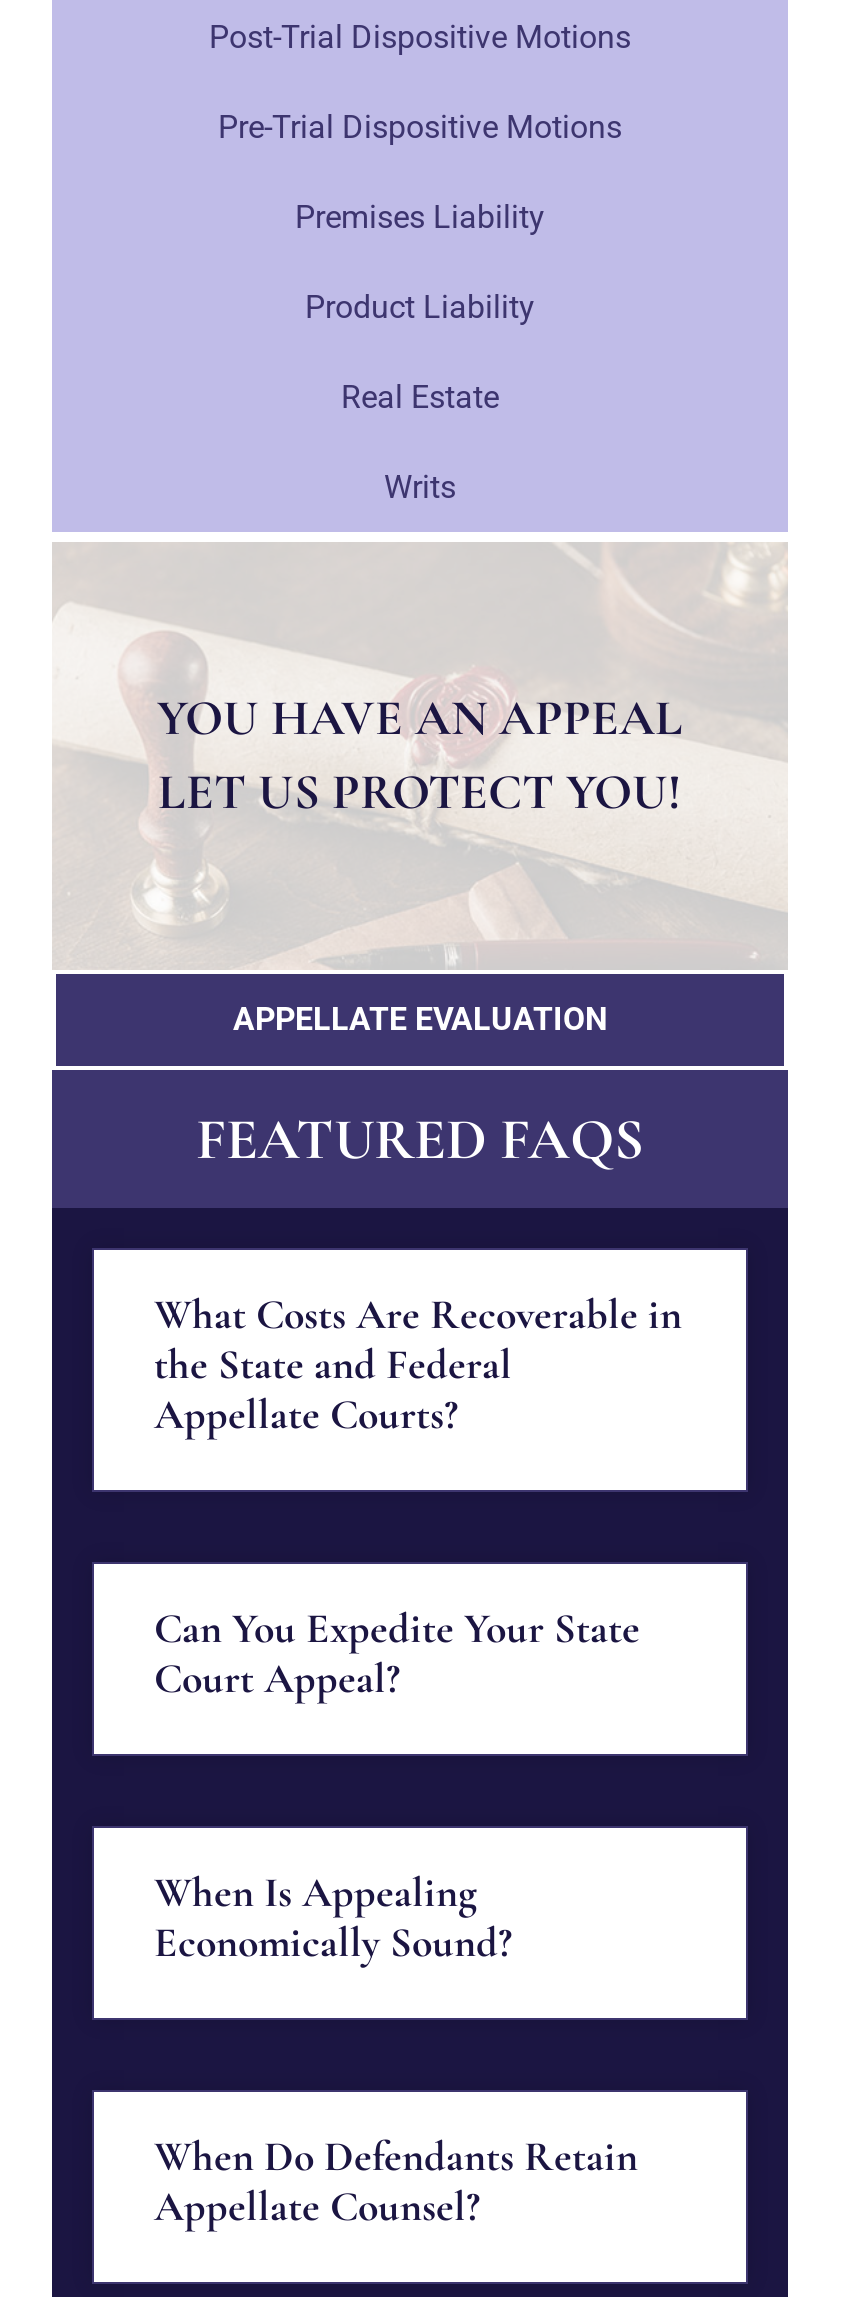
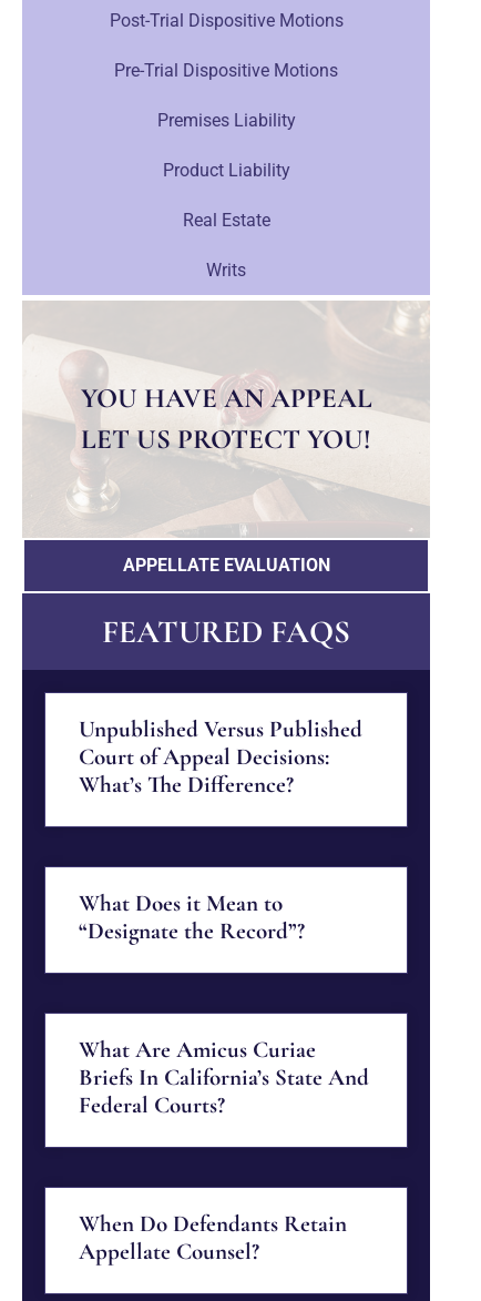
- What Costs Are Recoverable in
- the State and Federal
- Appellate Courts?
+ Unpublished Versus Published
+ Court of Appeal Decisions:
+ What’s The Difference?

- Can You Expedite Your State
- Court Appeal?
+ What Does it Mean to
+ “Designate the Record”?

- When Is Appealing
- Economically Sound?
+ What Are Amicus Curiae
+ Briefs In California’s State And
+ Federal Courts?
